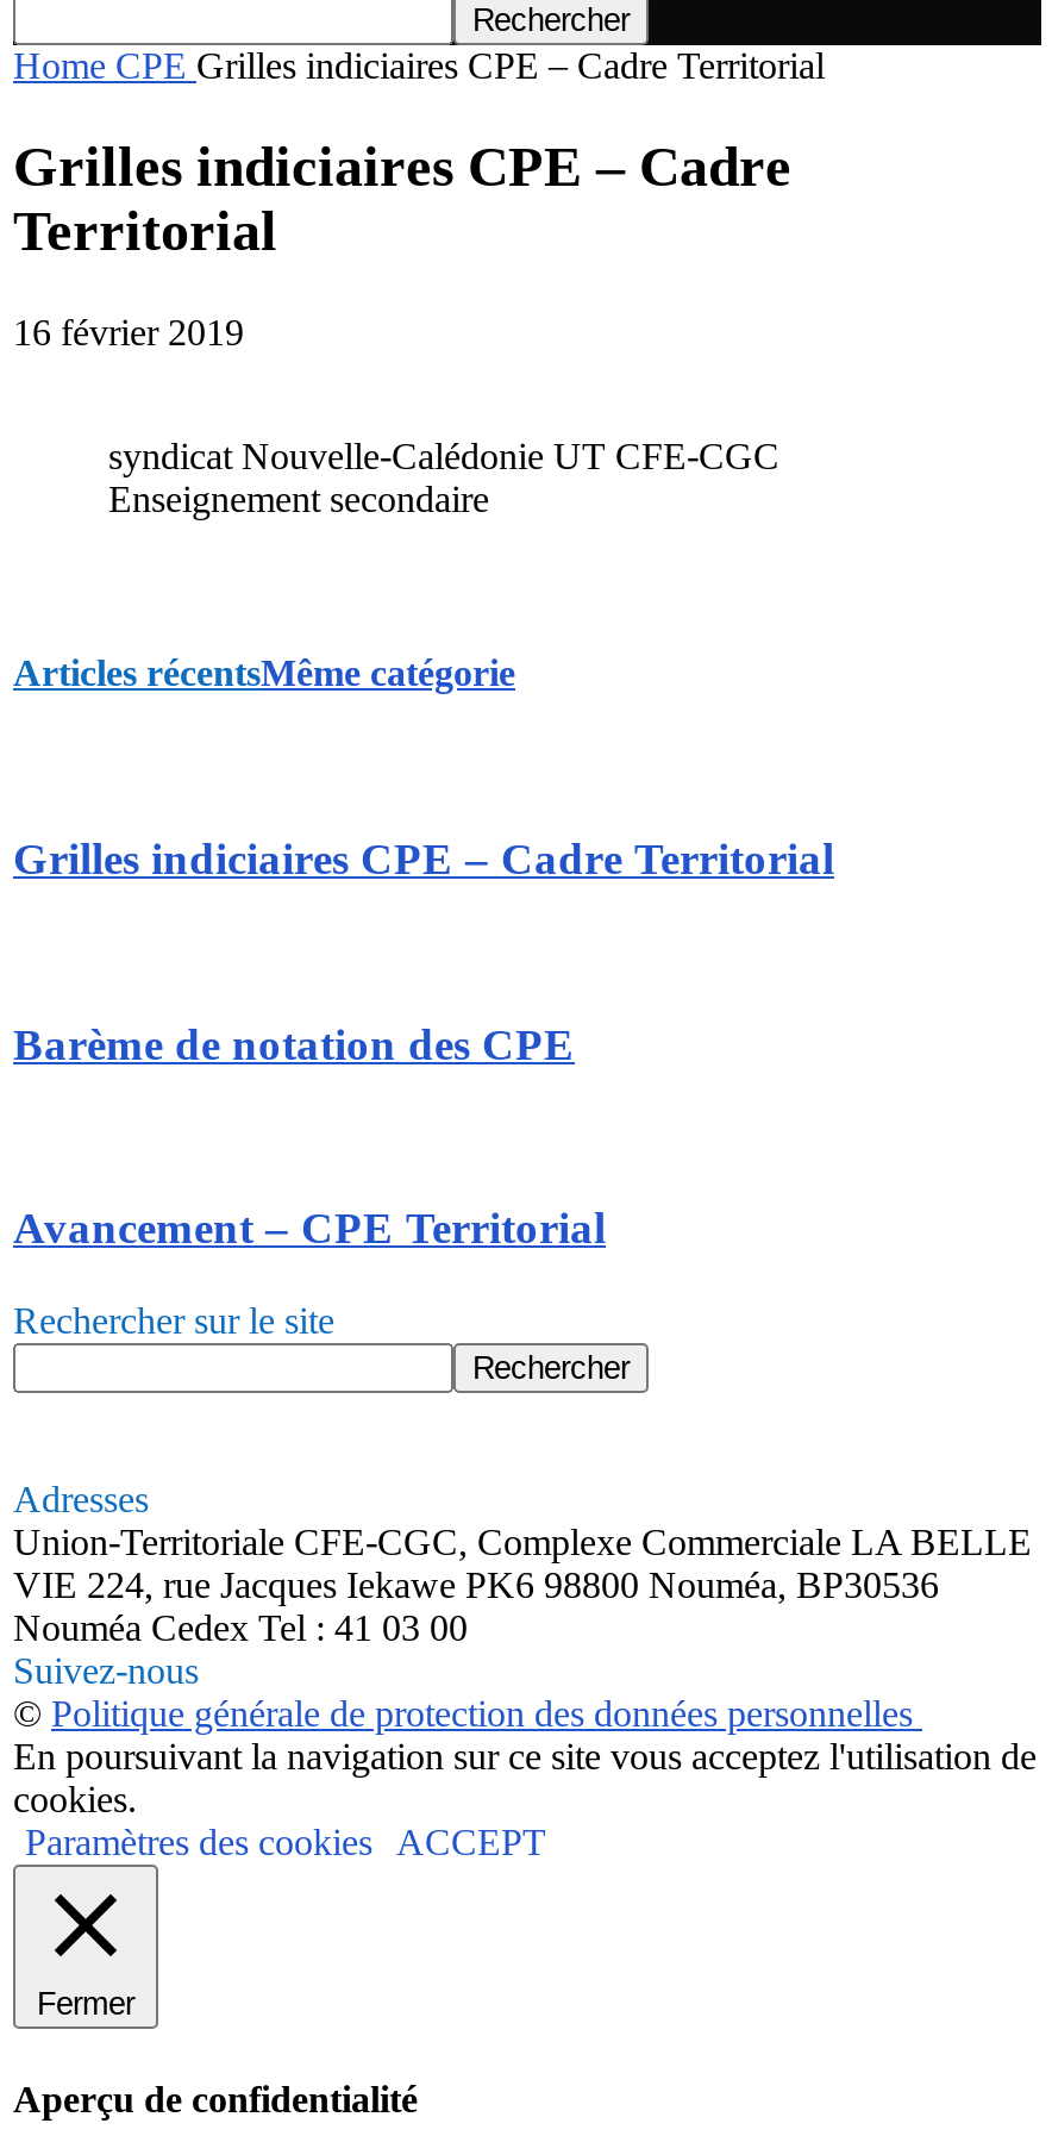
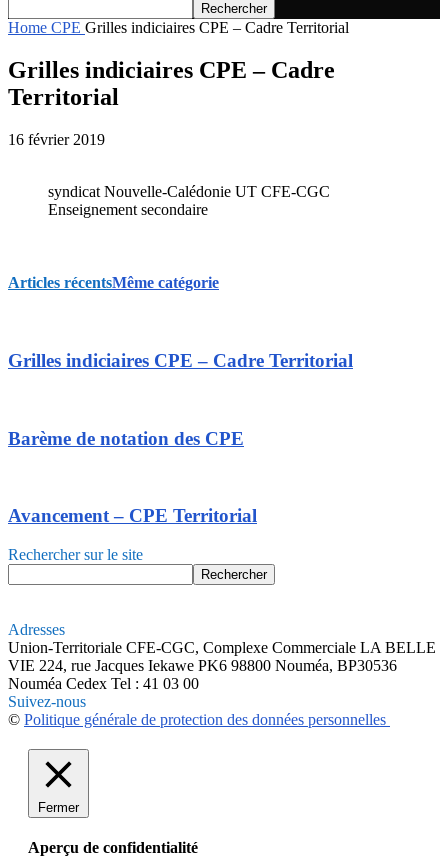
- En poursuivant la navigation sur ce site vous acceptez l'utilisation de
- cookies.
- Paramètres des cookies ACCEPT
